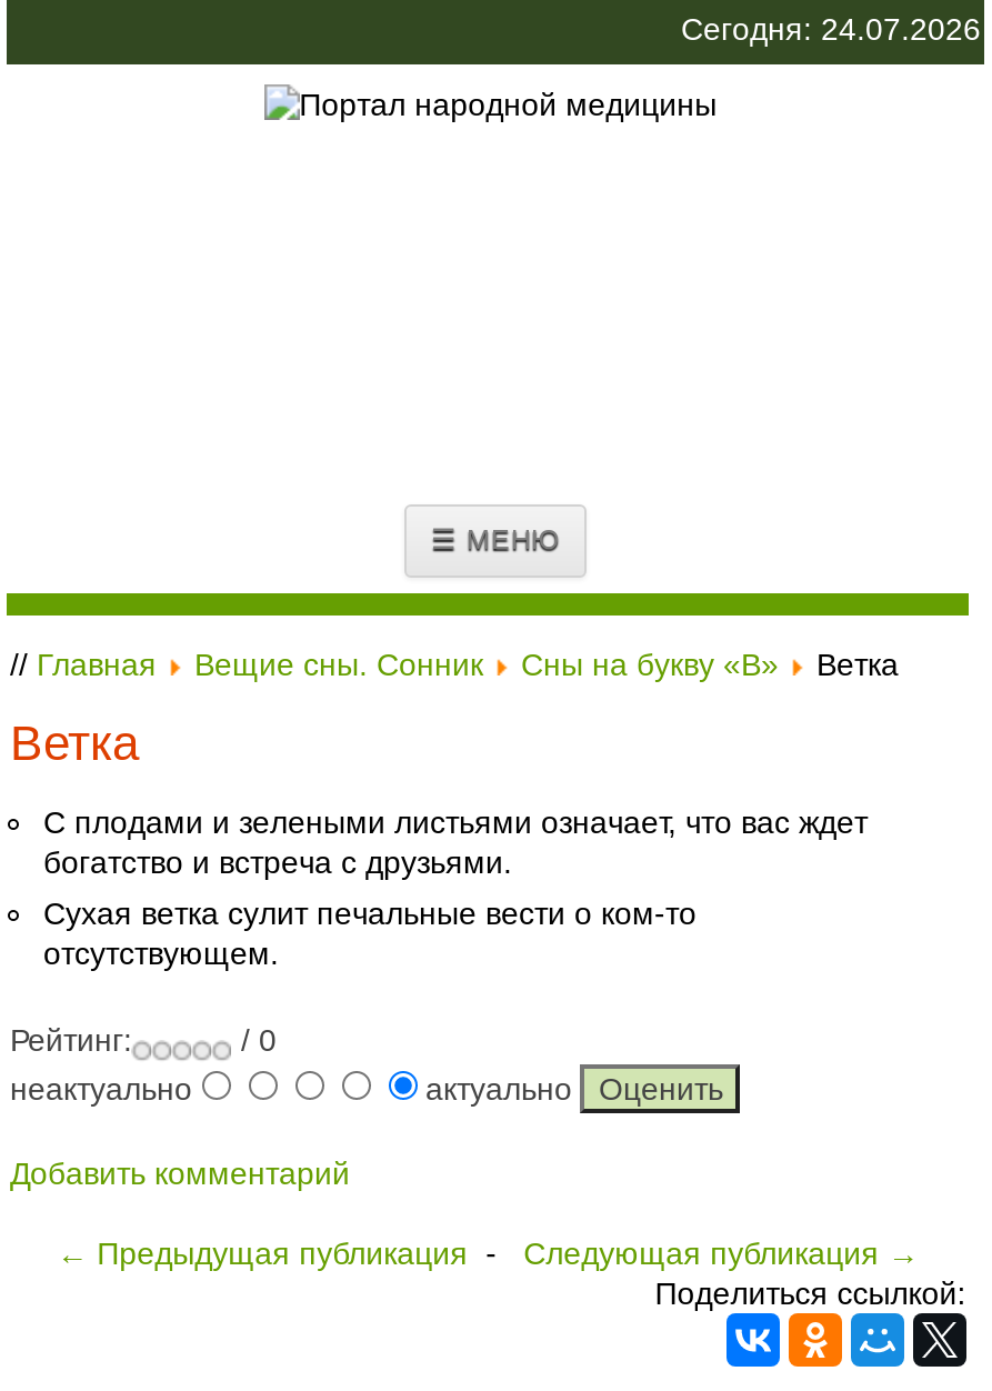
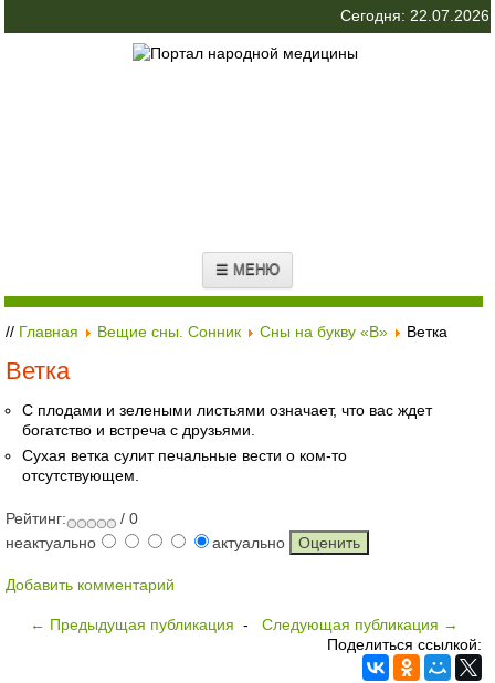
- Сегодня: 24.07.2026
+ Сегодня: 22.07.2026
